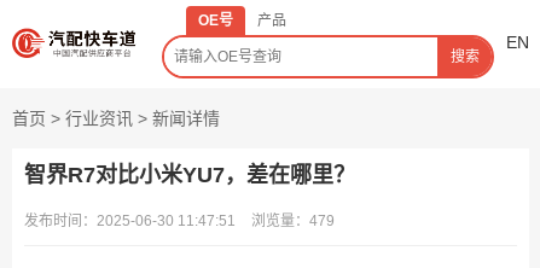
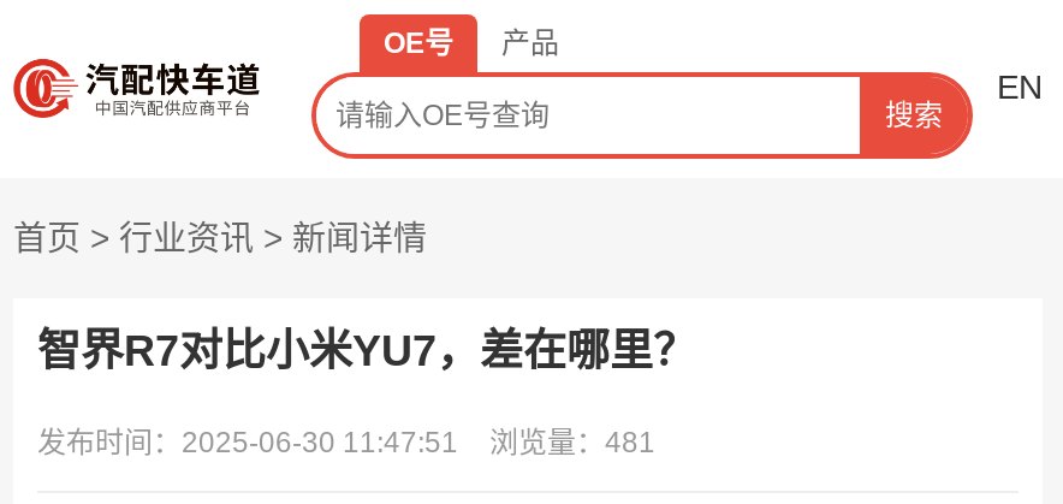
- 发布时间：2025-06-30 11:47:51 浏览量：479
+ 发布时间：2025-06-30 11:47:51 浏览量：481
